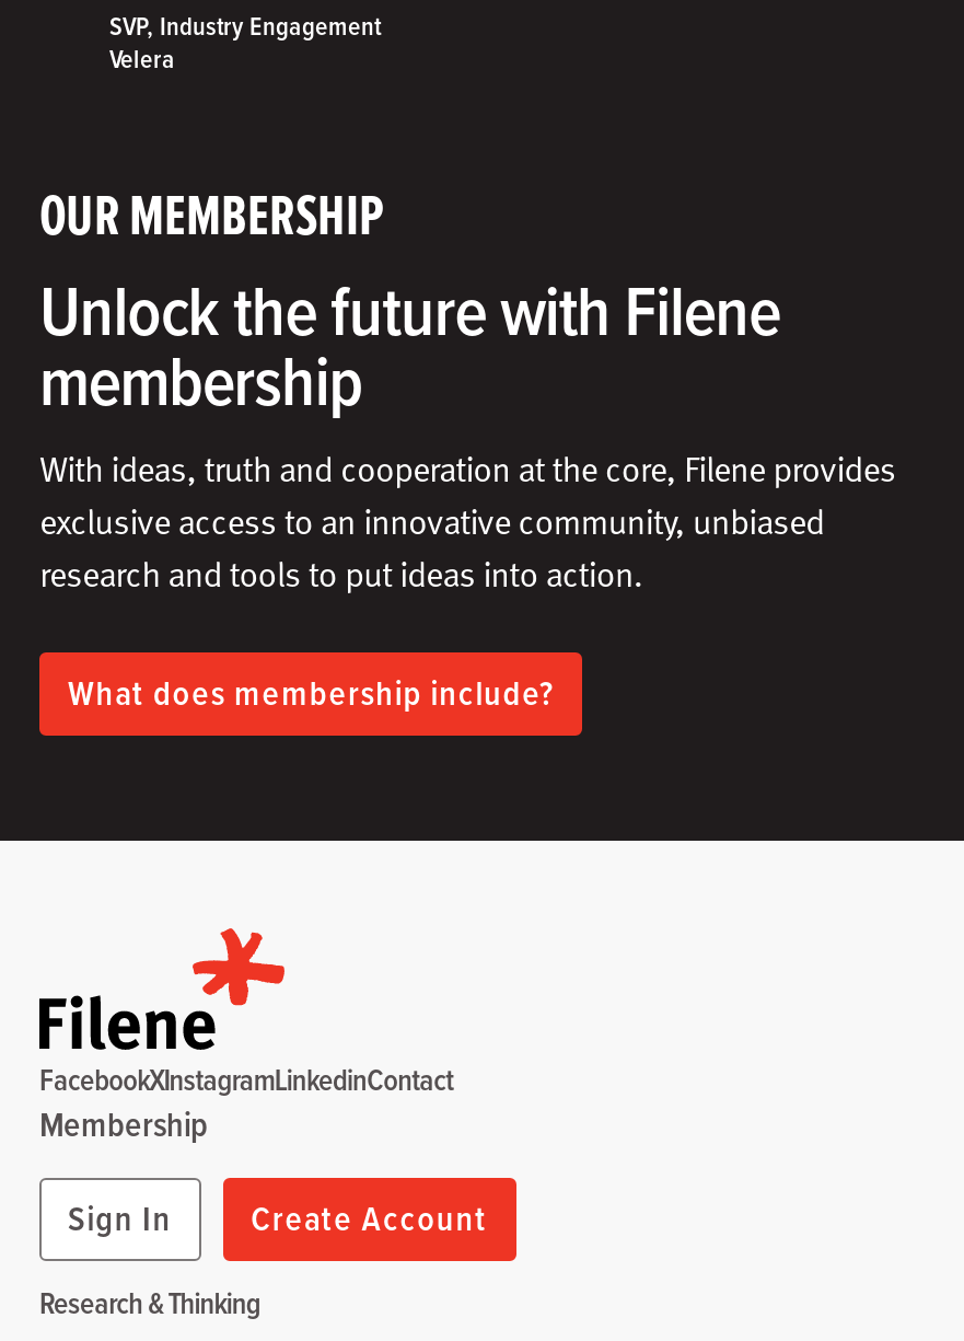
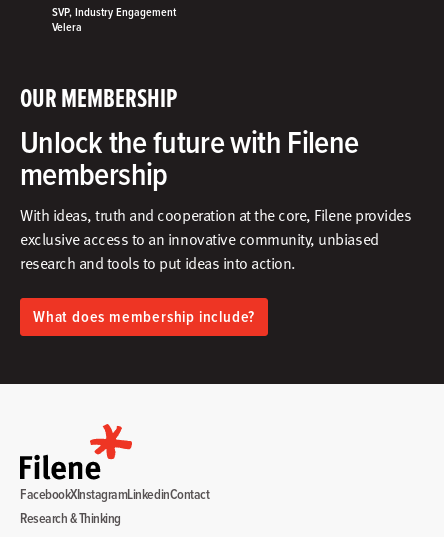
- Membership
- Sign In
- Create Account
